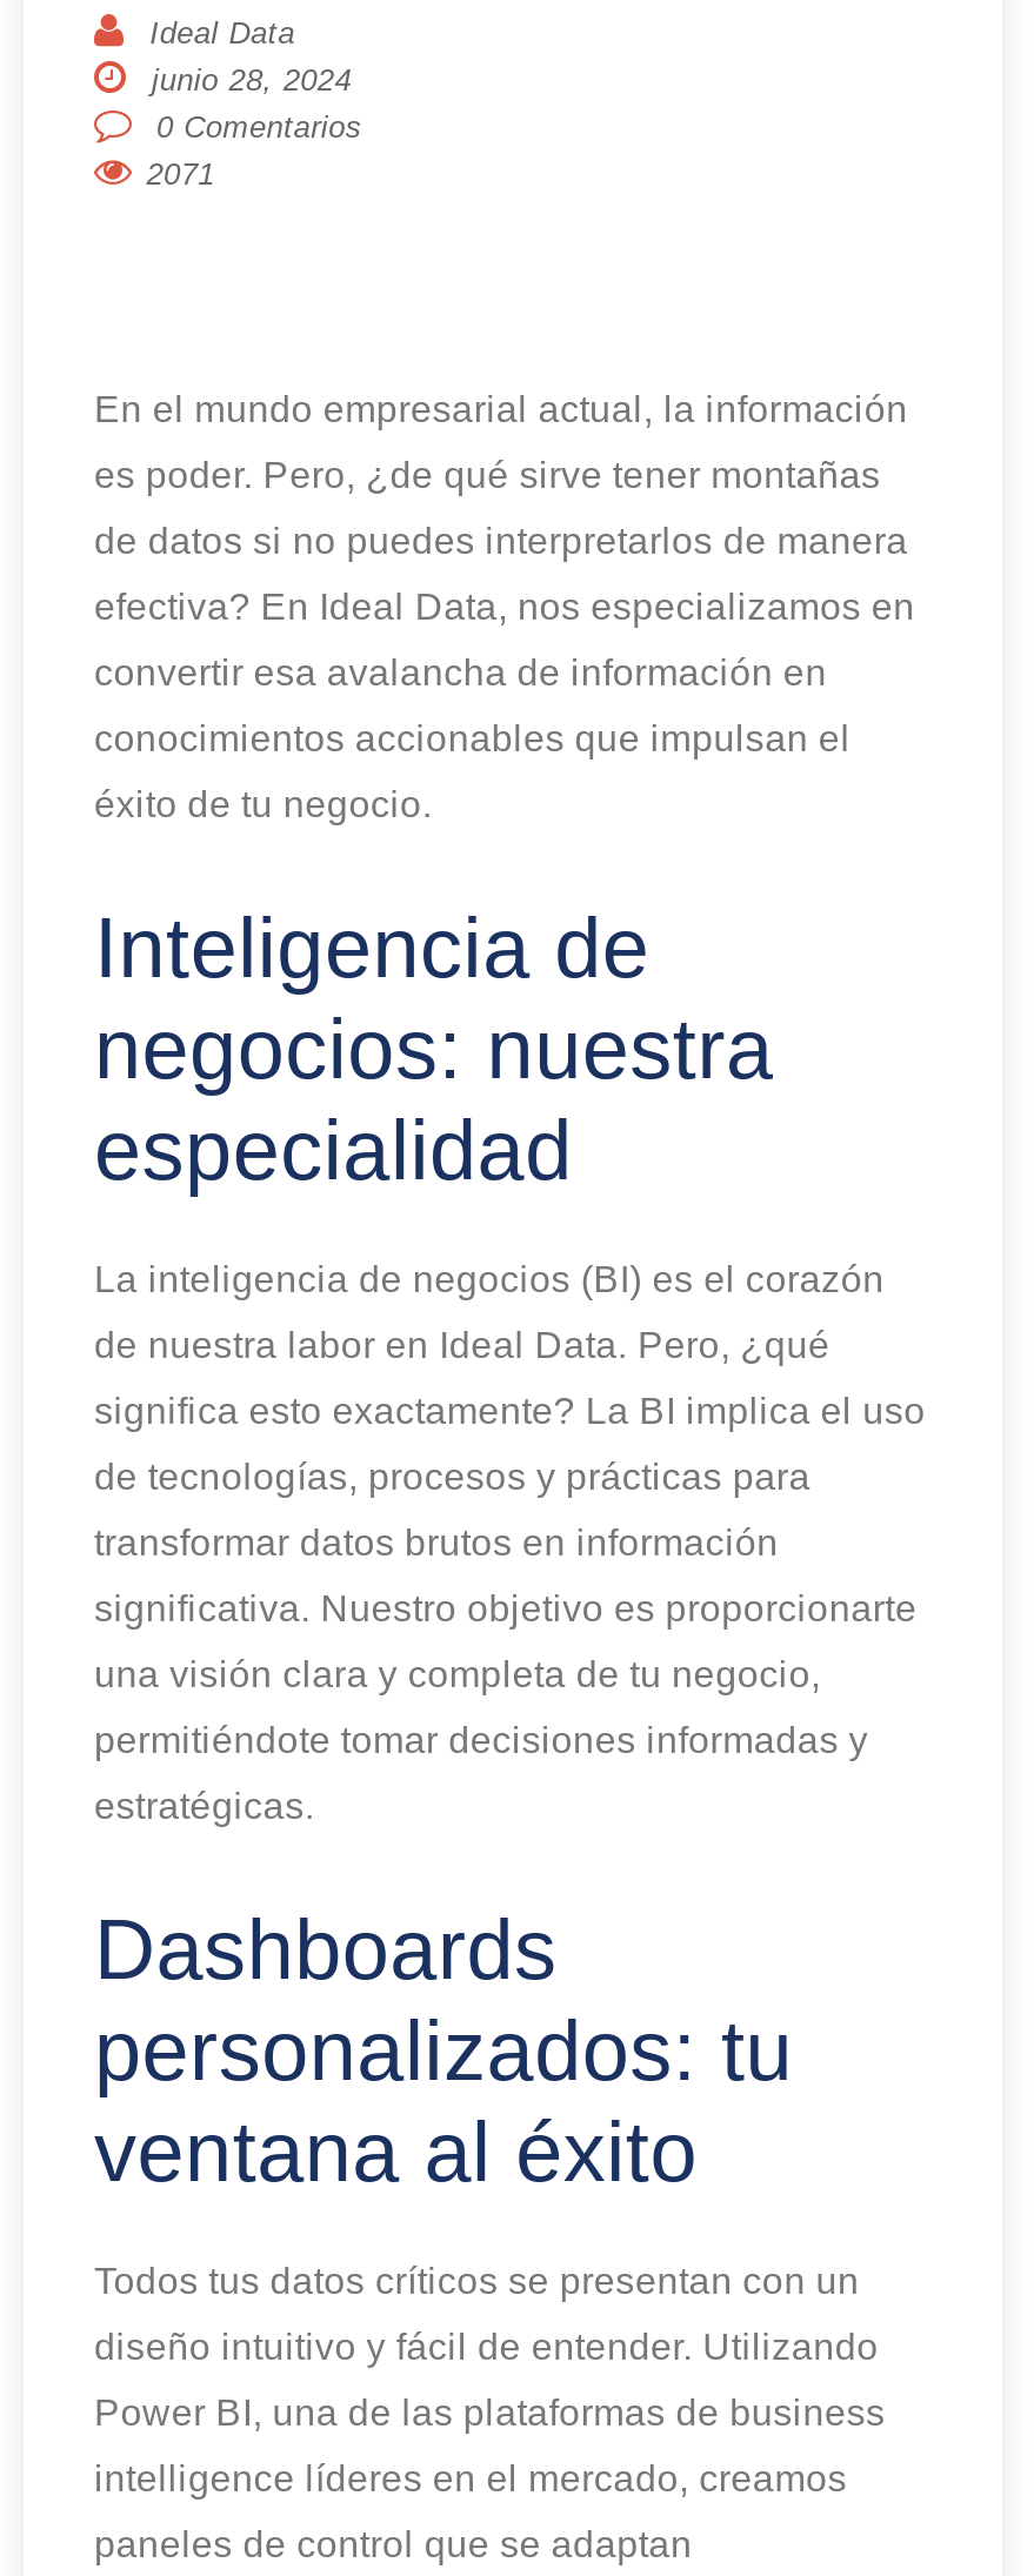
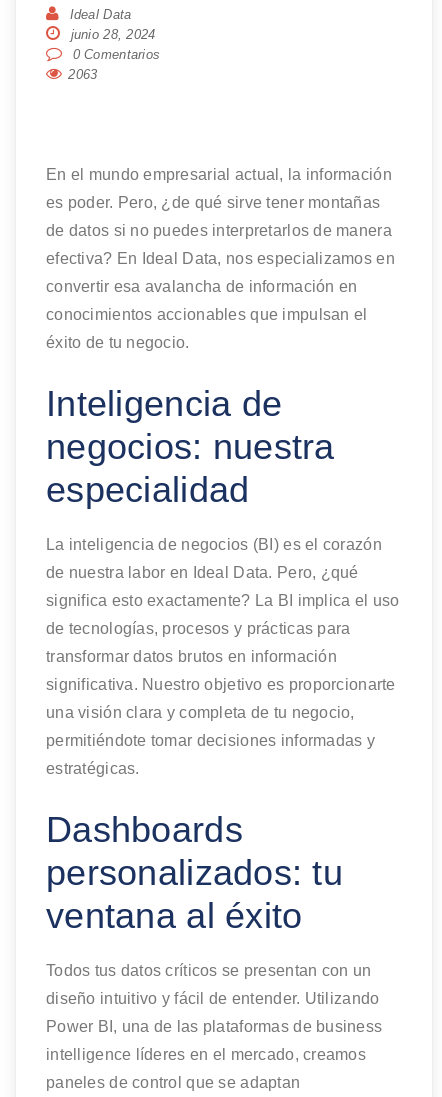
- 2071
+ 2063
